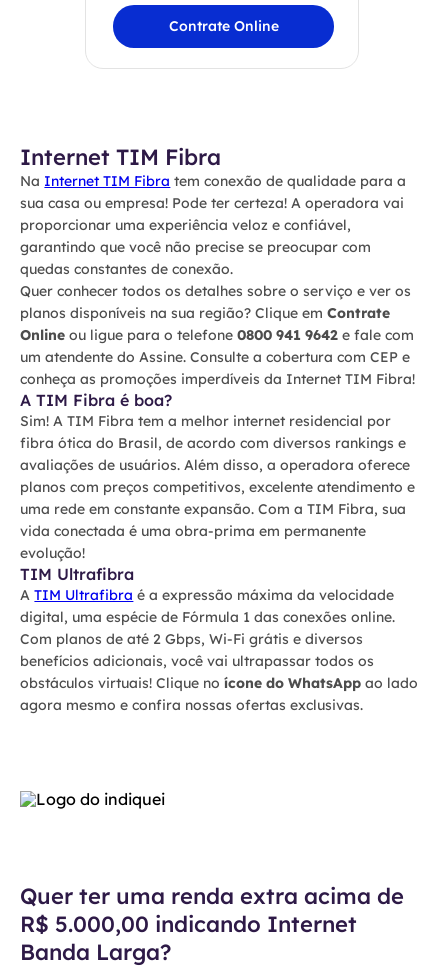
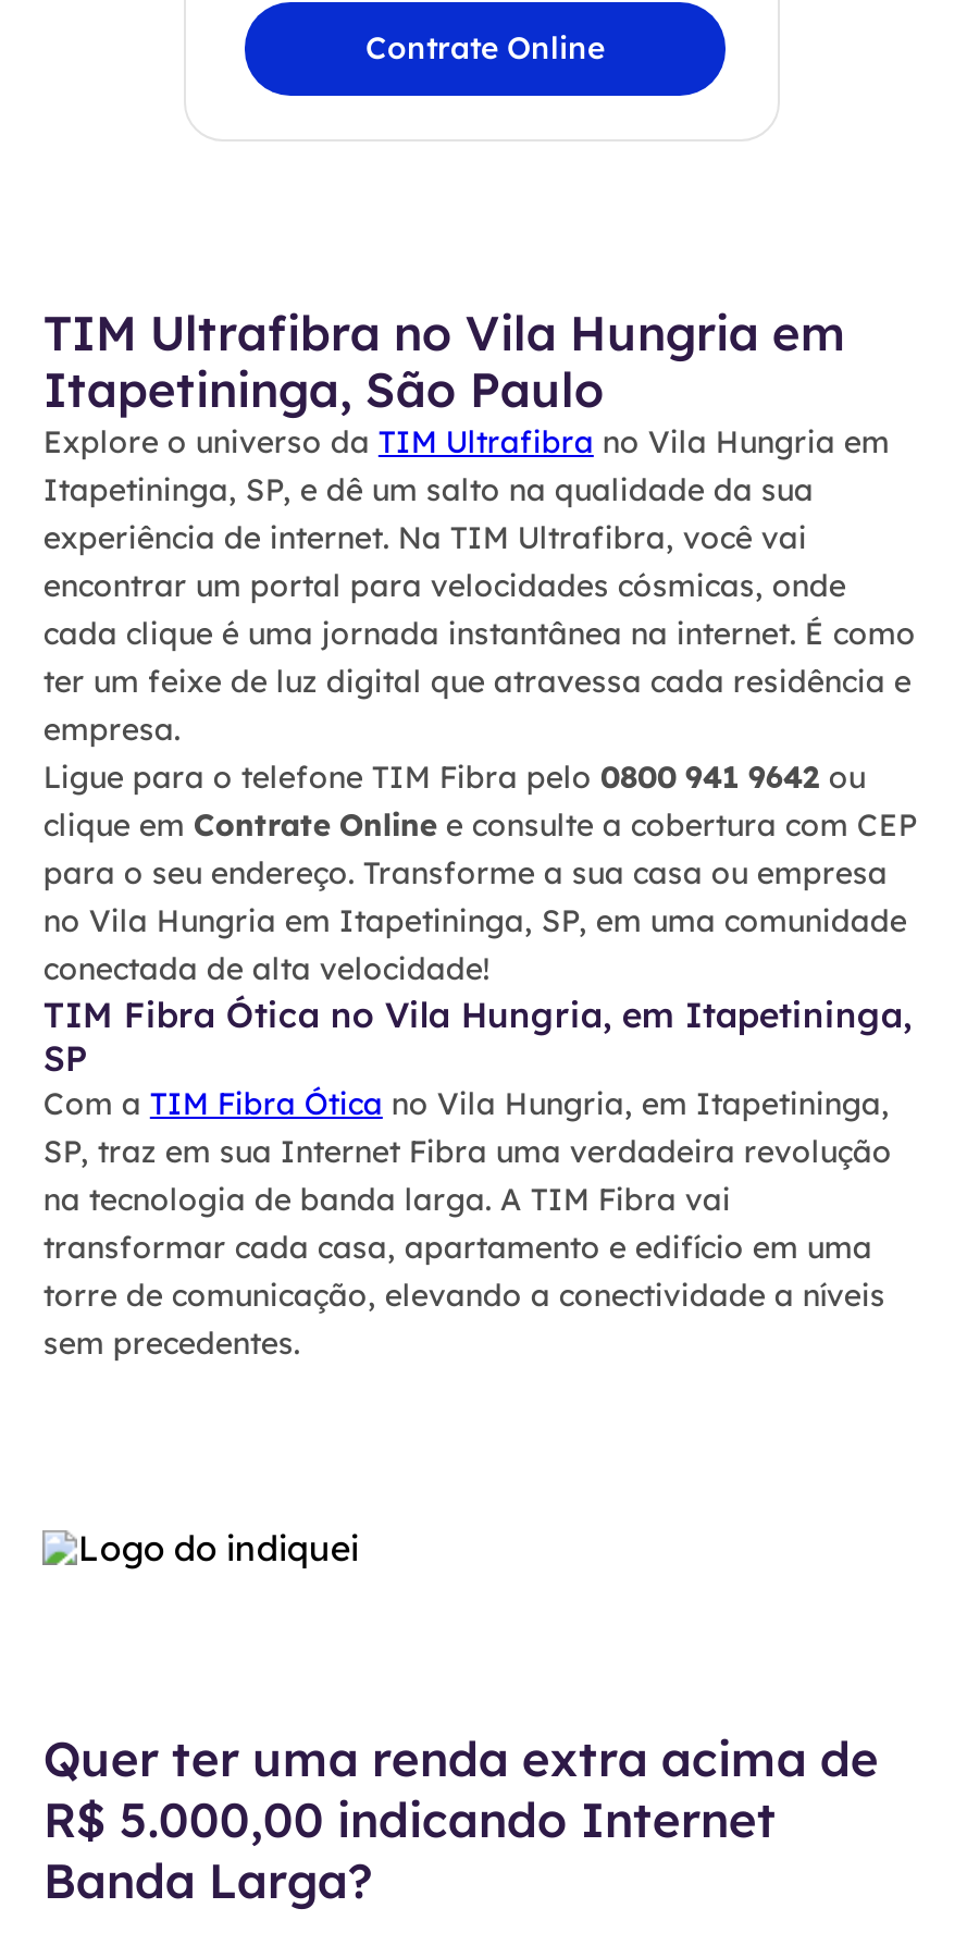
- Internet TIM Fibra
- Na Internet TIM Fibra tem conexão de qualidade para a
- sua casa ou empresa! Pode ter certeza! A operadora vai
- proporcionar uma experiência veloz e confiável,
- garantindo que você não precise se preocupar com
- quedas constantes de conexão.
- Quer conhecer todos os detalhes sobre o serviço e ver os
- planos disponíveis na sua região? Clique em Contrate
- Online ou ligue para o telefone 0800 941 9642 e fale com
- um atendente do Assine. Consulte a cobertura com CEP e
- conheça as promoções imperdíveis da Internet TIM Fibra!
- A TIM Fibra é boa?
- Sim! A TIM Fibra tem a melhor internet residencial por
- fibra ótica do Brasil, de acordo com diversos rankings e
- avaliações de usuários. Além disso, a operadora oferece
- planos com preços competitivos, excelente atendimento e
- uma rede em constante expansão. Com a TIM Fibra, sua
- vida conectada é uma obra-prima em permanente
- evolução!
- TIM Ultrafibra
- A TIM Ultrafibra é a expressão máxima da velocidade
- digital, uma espécie de Fórmula 1 das conexões online.
- Com planos de até 2 Gbps, Wi-Fi grátis e diversos
- benefícios adicionais, você vai ultrapassar todos os
- obstáculos virtuais! Clique no ícone do WhatsApp ao lado
- agora mesmo e confira nossas ofertas exclusivas.
+ TIM Ultrafibra no Vila Hungria em
+ Itapetininga, São Paulo
+ Explore o universo da TIM Ultrafibra no Vila Hungria em
+ Itapetininga, SP, e dê um salto na qualidade da sua
+ experiência de internet. Na TIM Ultrafibra, você vai
+ encontrar um portal para velocidades cósmicas, onde
+ cada clique é uma jornada instantânea na internet. É como
+ ter um feixe de luz digital que atravessa cada residência e
+ empresa.
+ Ligue para o telefone TIM Fibra pelo 0800 941 9642 ou
+ clique em Contrate Online e consulte a cobertura com CEP
+ para o seu endereço. Transforme a sua casa ou empresa
+ no Vila Hungria em Itapetininga, SP, em uma comunidade
+ conectada de alta velocidade!
+ TIM Fibra Ótica no Vila Hungria, em Itapetininga,
+ SP
+ Com a TIM Fibra Ótica no Vila Hungria, em Itapetininga,
+ SP, traz em sua Internet Fibra uma verdadeira revolução
+ na tecnologia de banda larga. A TIM Fibra vai
+ transformar cada casa, apartamento e edifício em uma
+ torre de comunicação, elevando a conectividade a níveis
+ sem precedentes.
